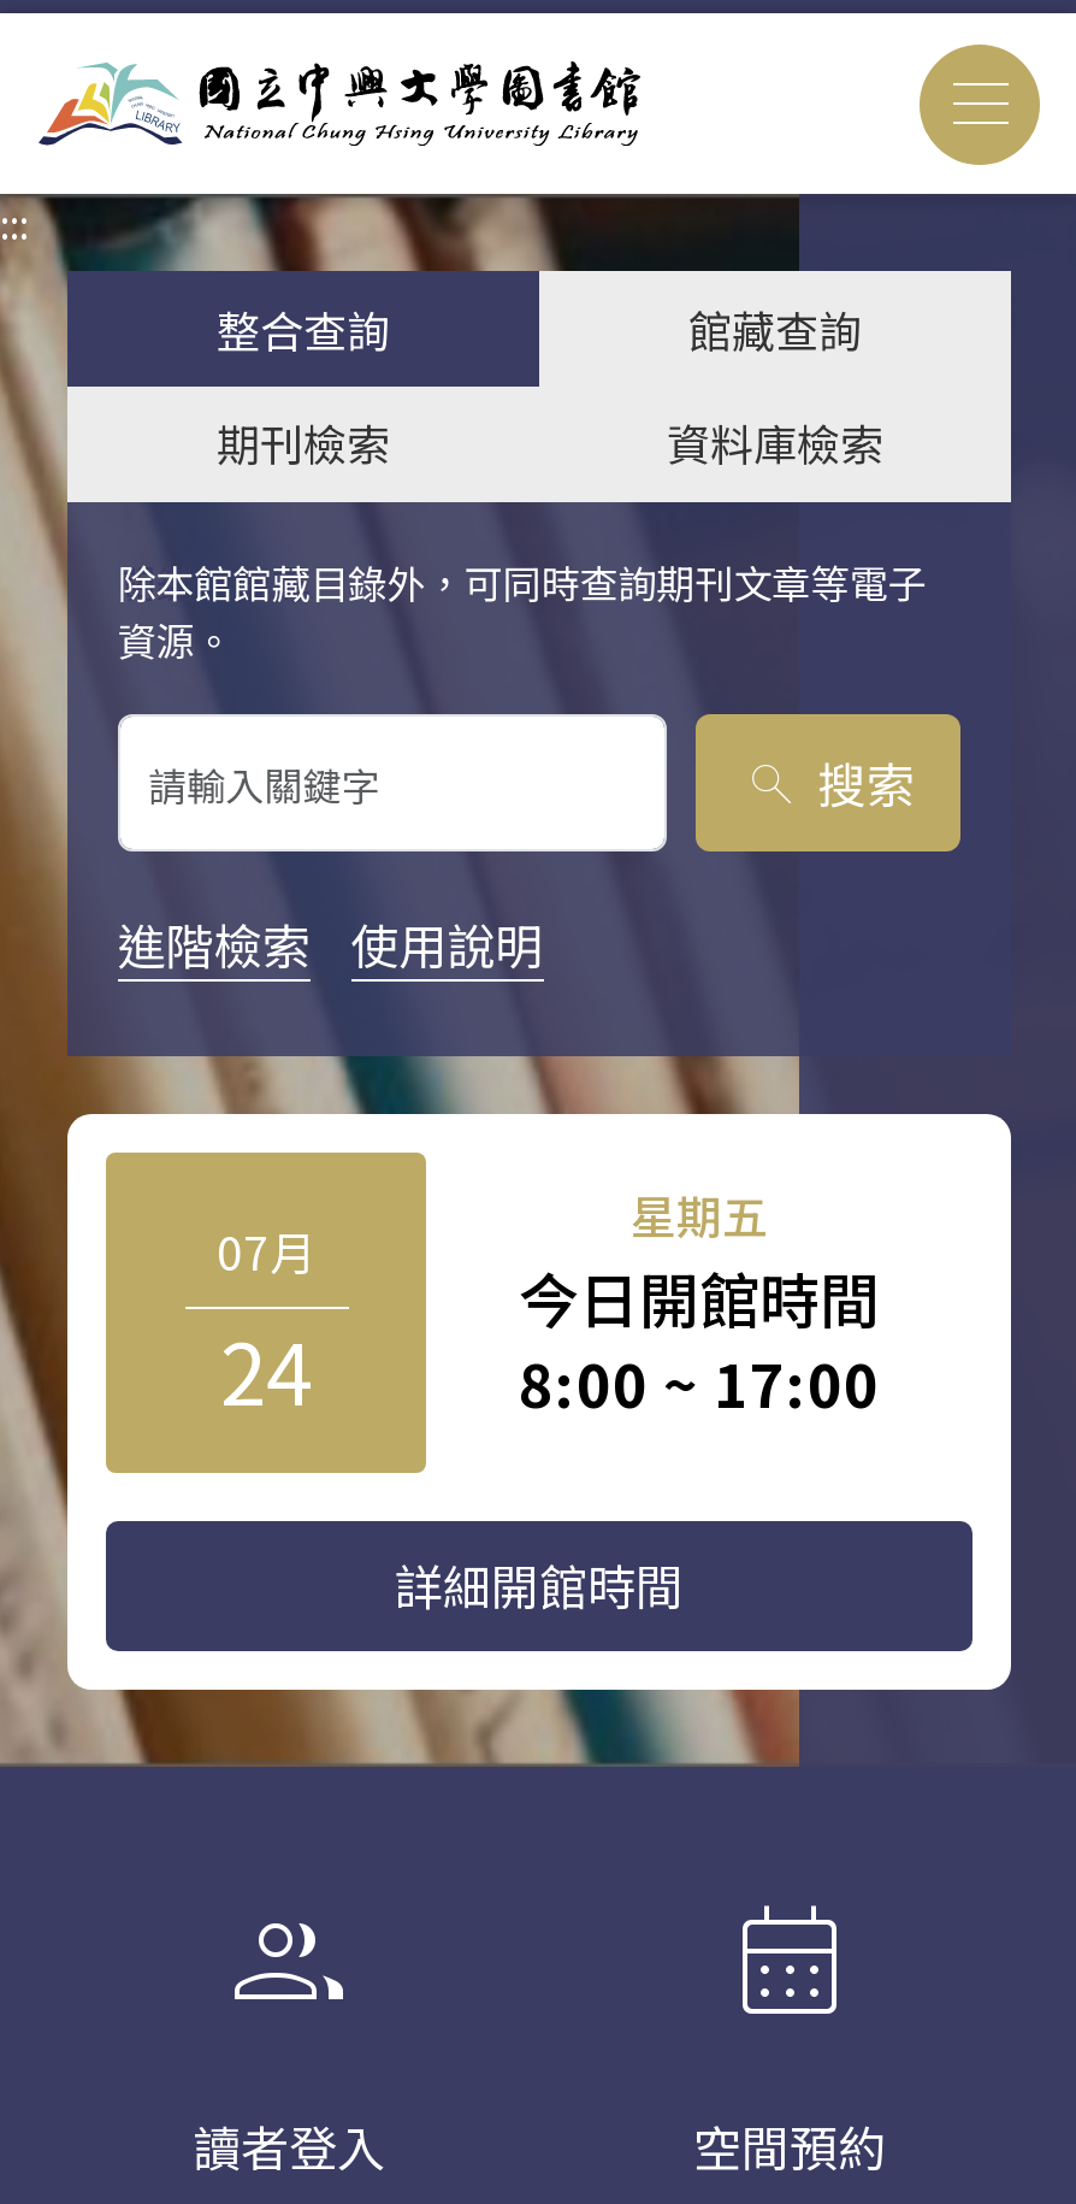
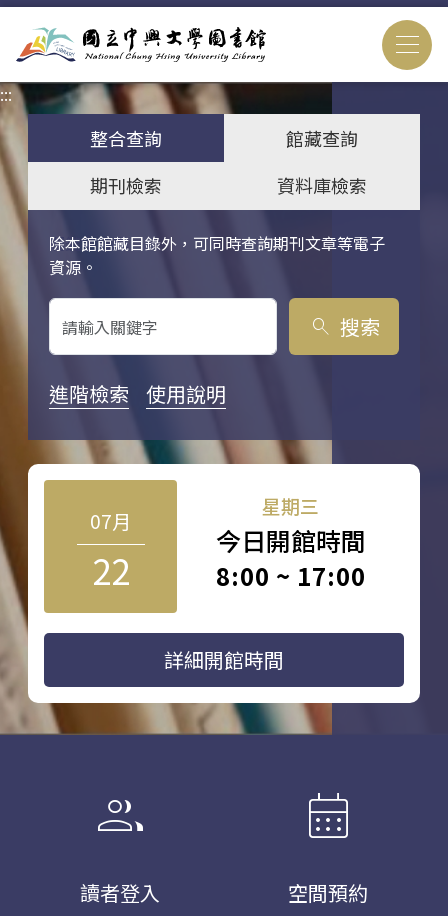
- 星期五
+ 星期三

- 24
+ 22
